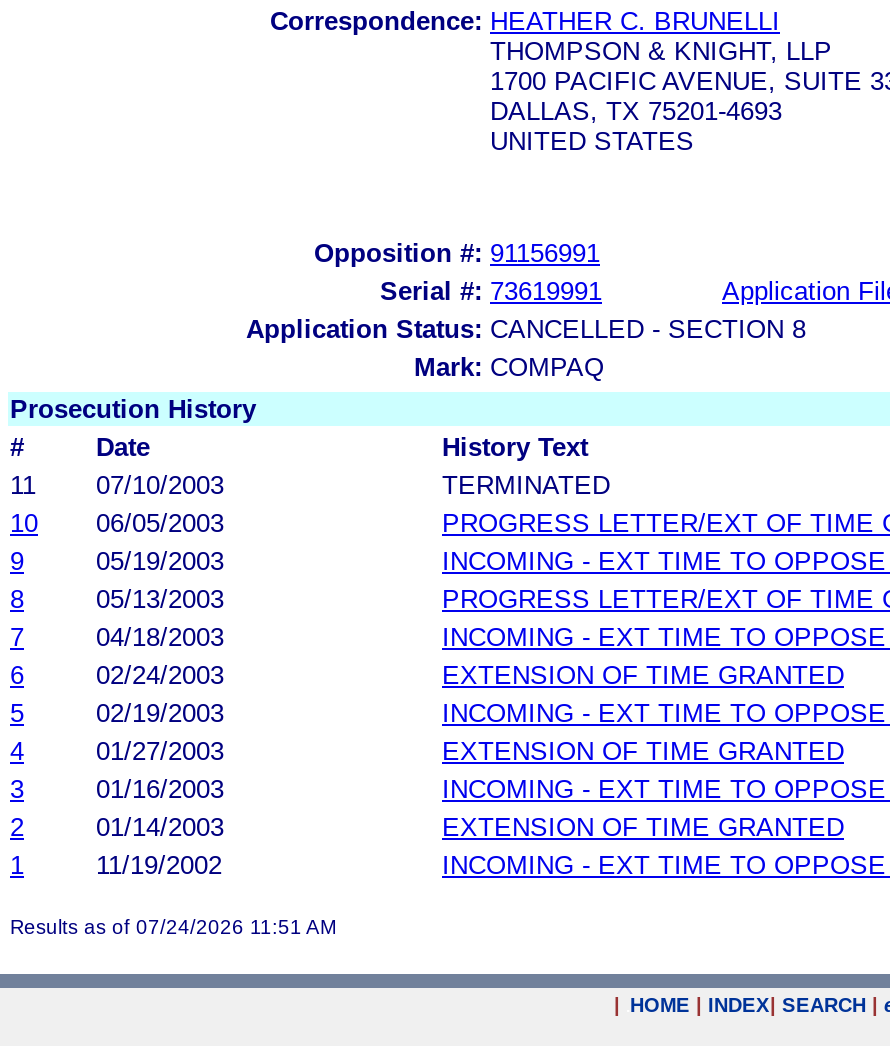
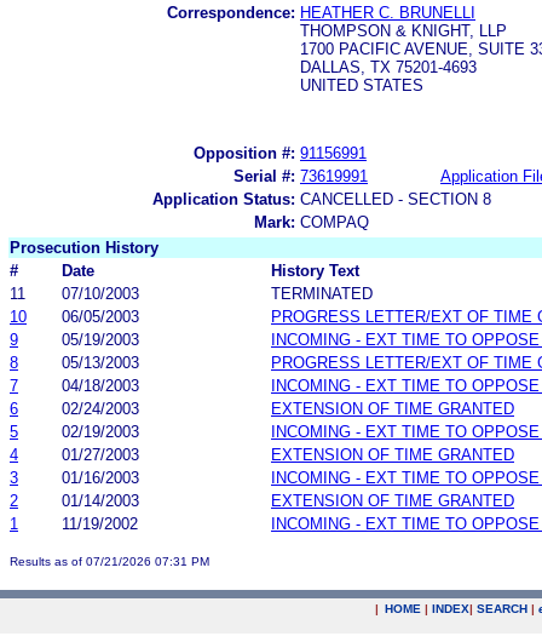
- Results as of 07/24/2026 11:51 AM
+ Results as of 07/21/2026 07:31 PM
